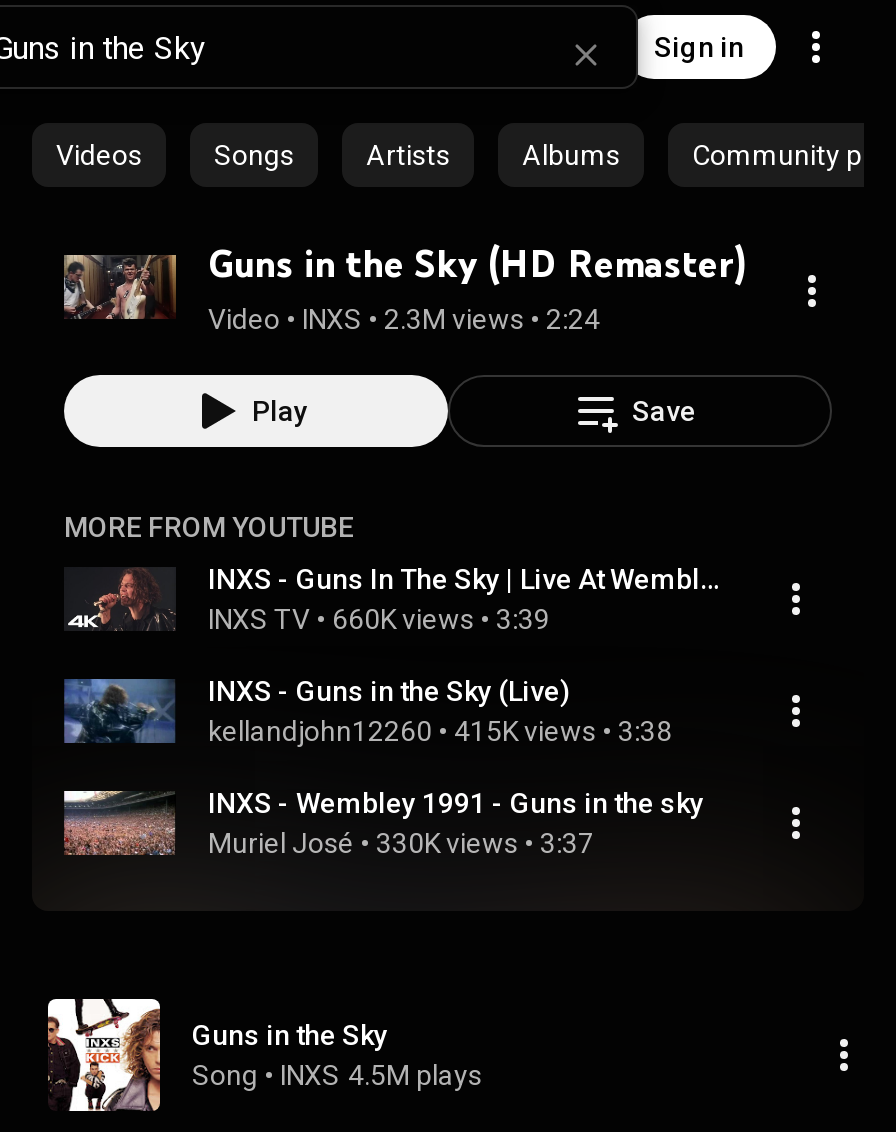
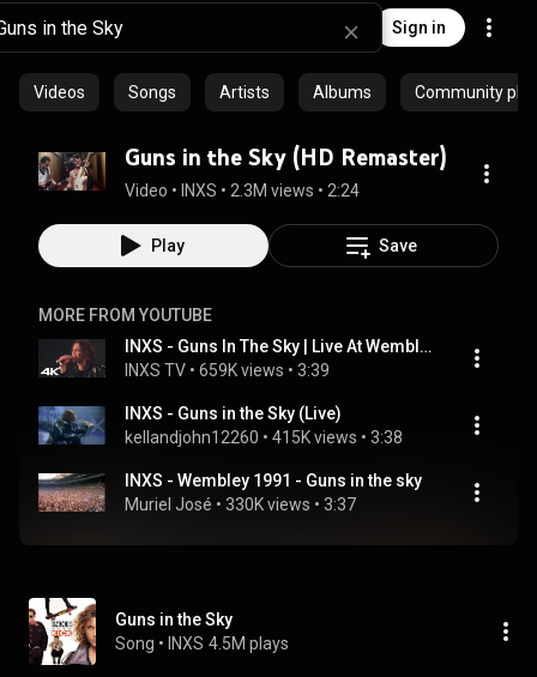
- INXS TV • 660K views • 3:39
+ INXS TV • 659K views • 3:39
